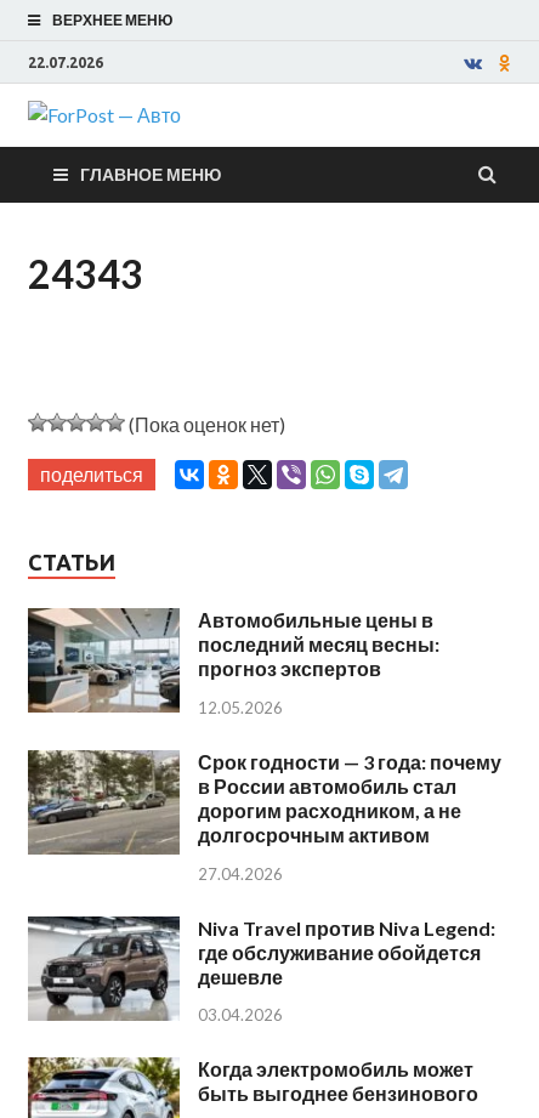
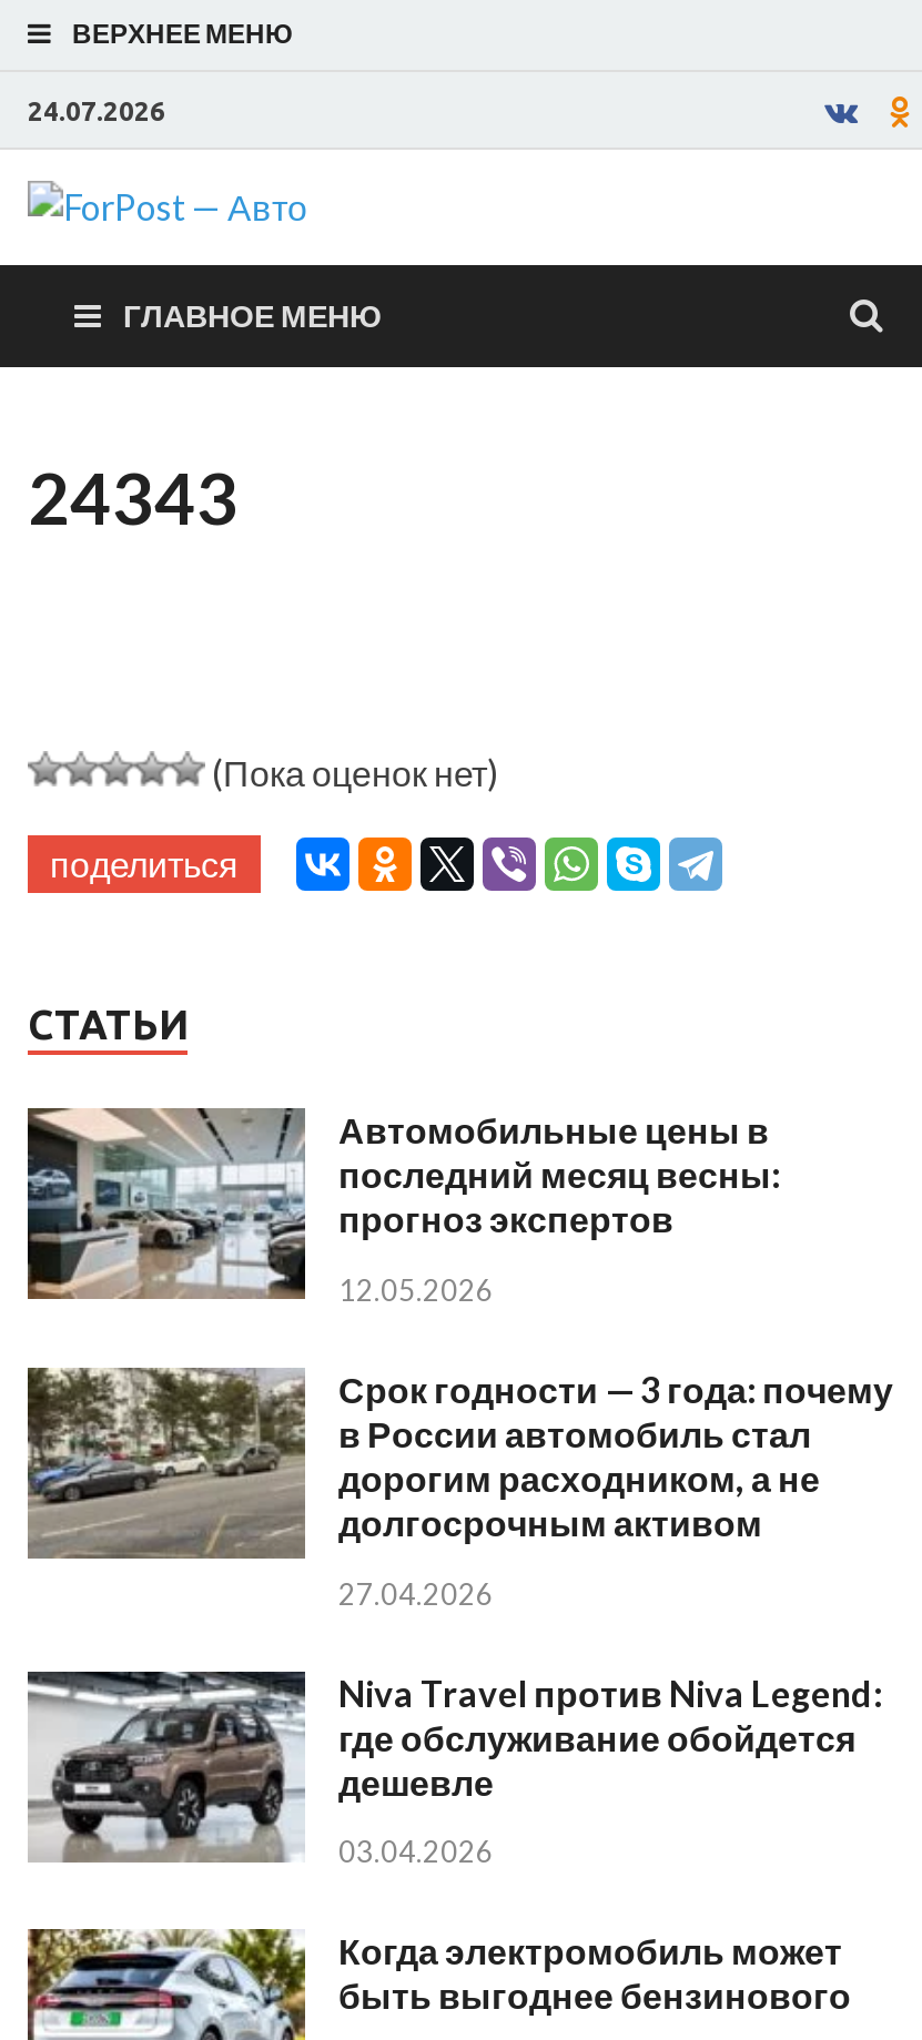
- 22.07.2026
+ 24.07.2026
